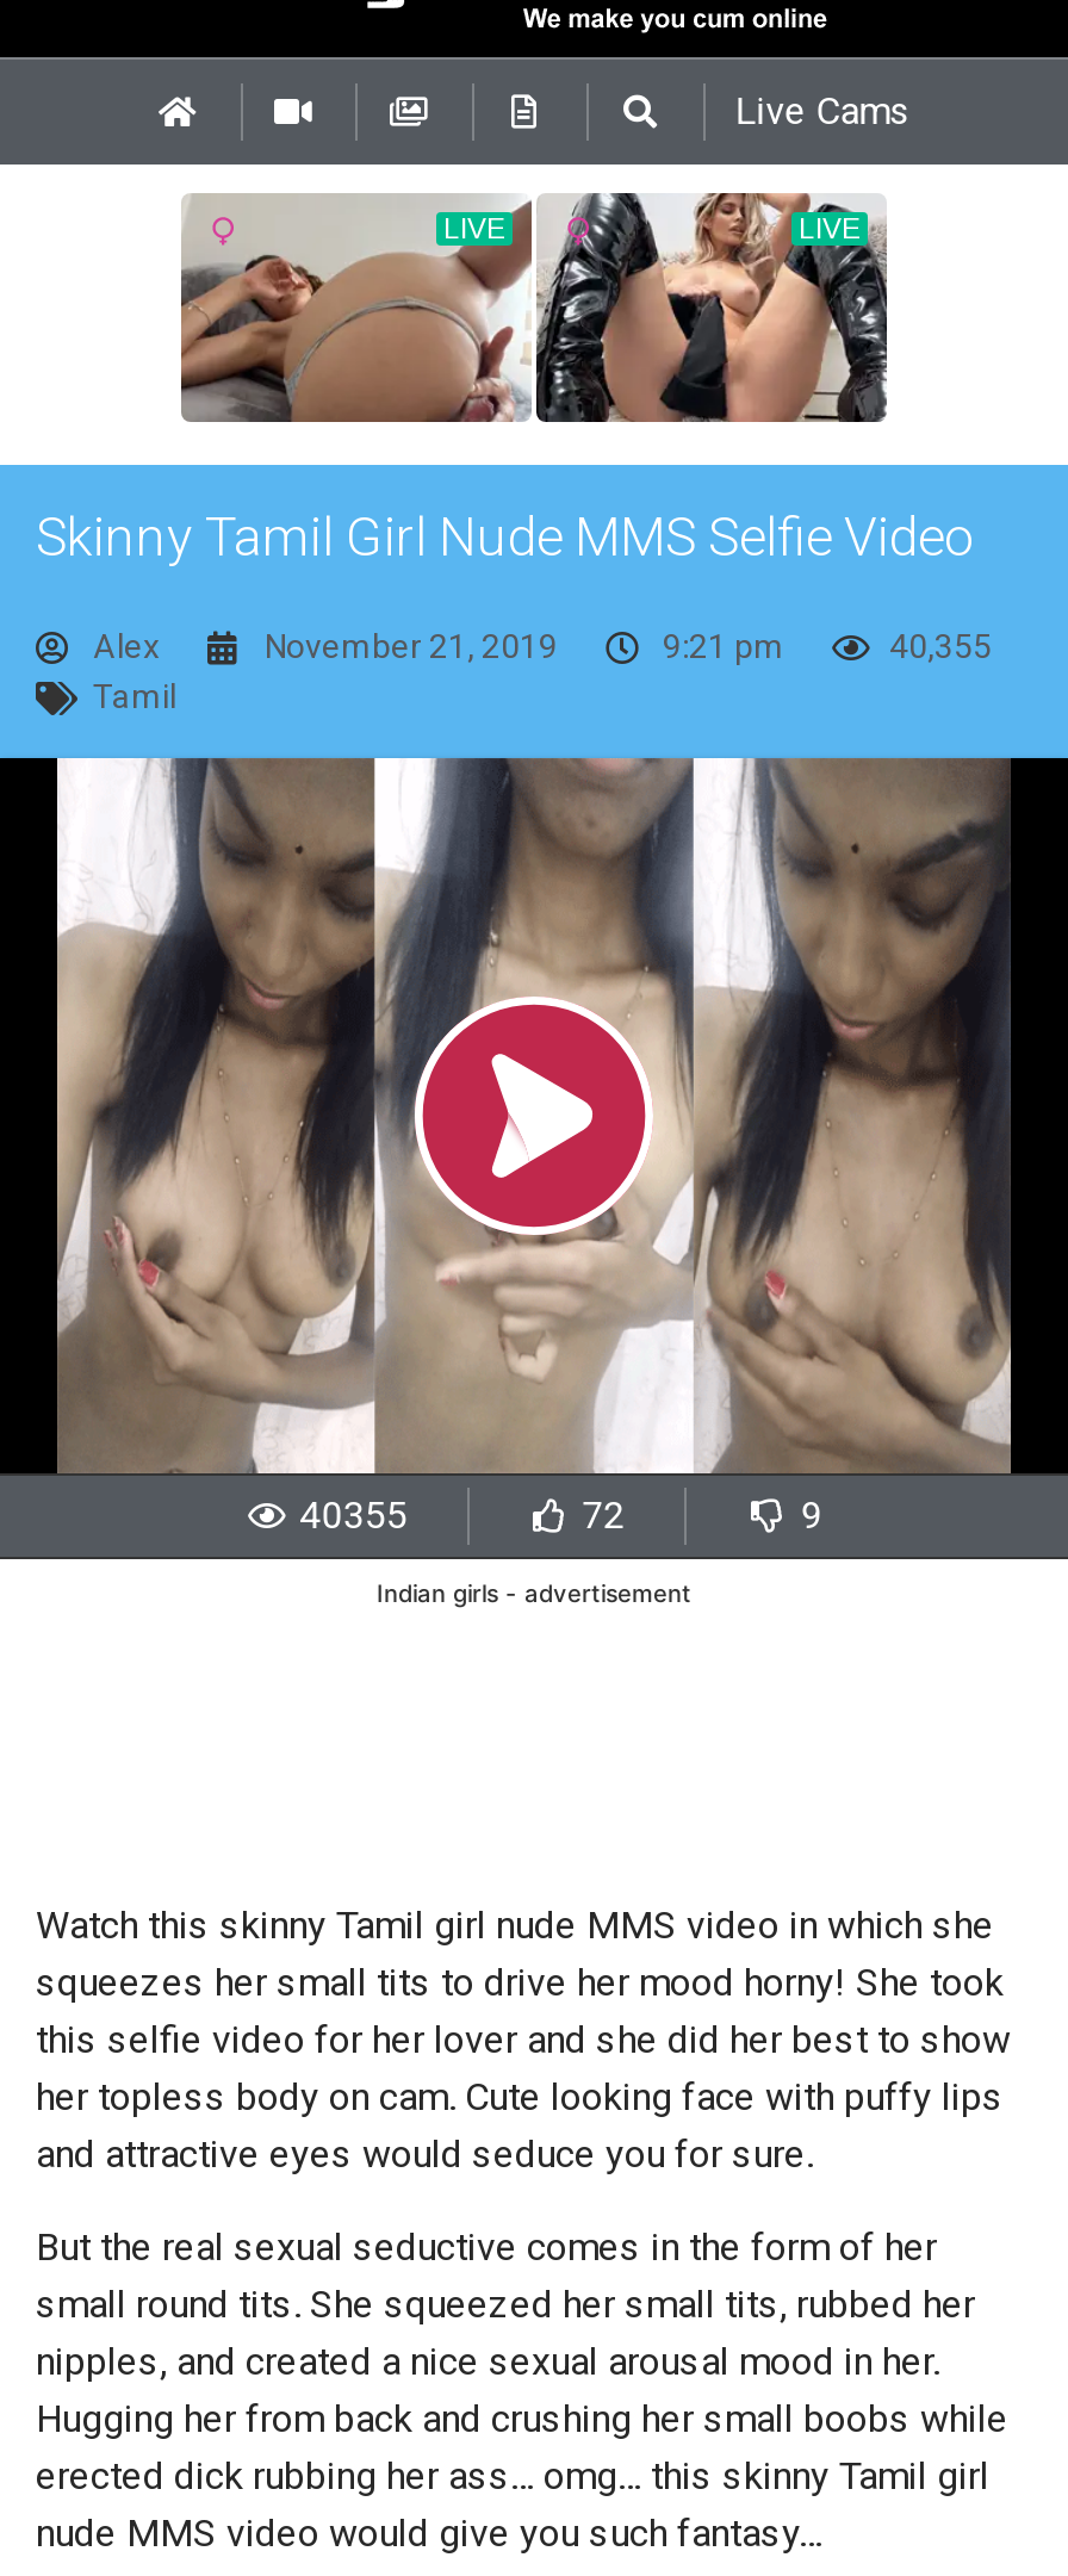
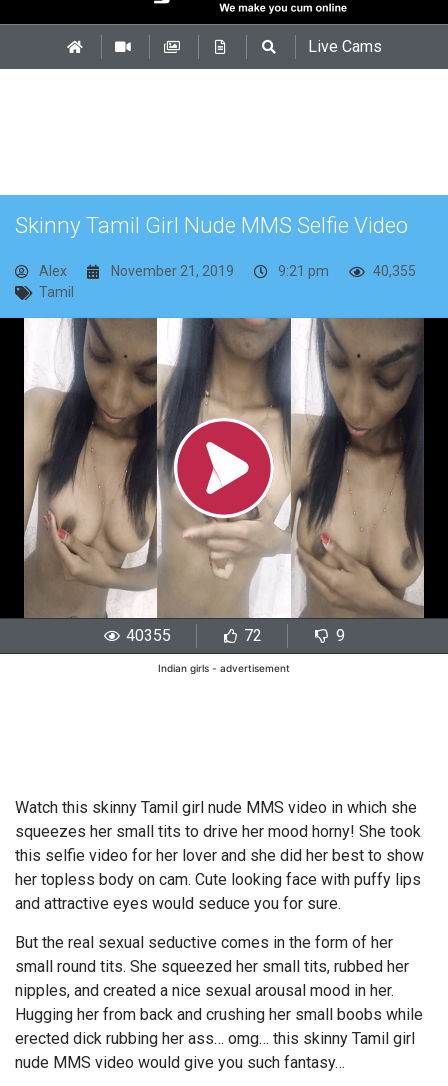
- [image]
